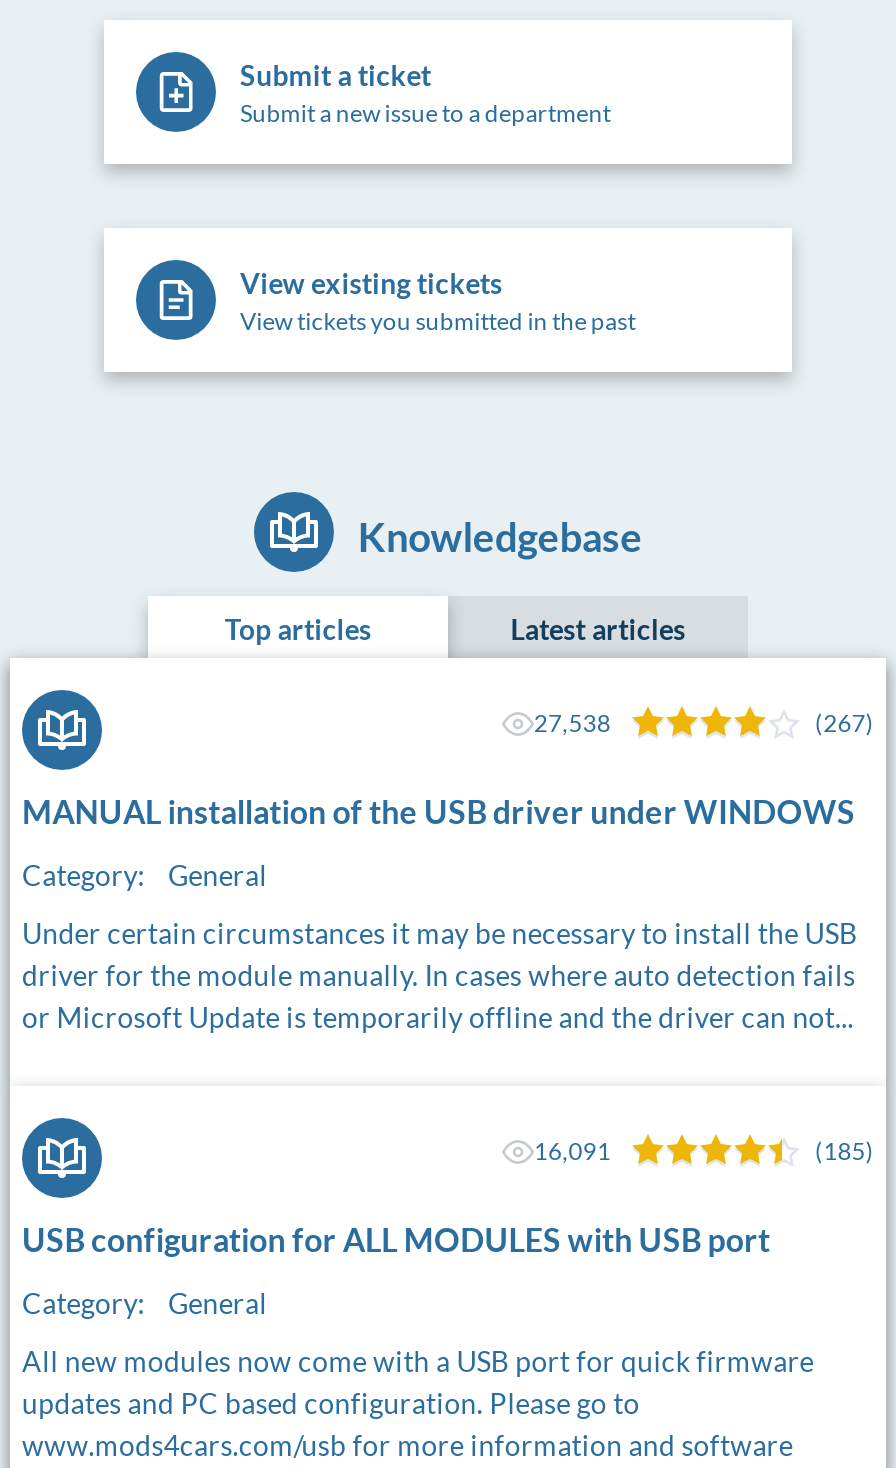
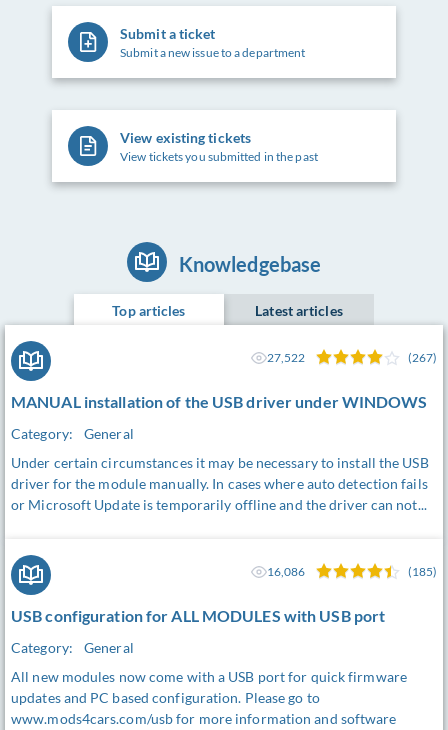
- 27,538
+ 27,522

- 16,091
+ 16,086
